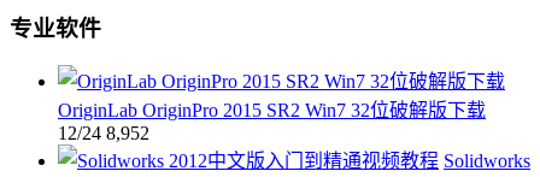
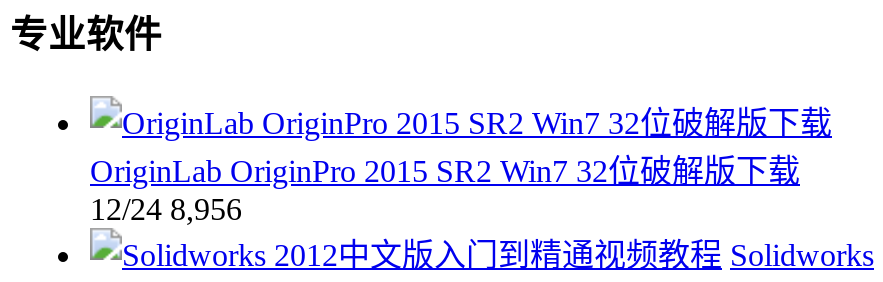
- 12/24 8,952
+ 12/24 8,956
